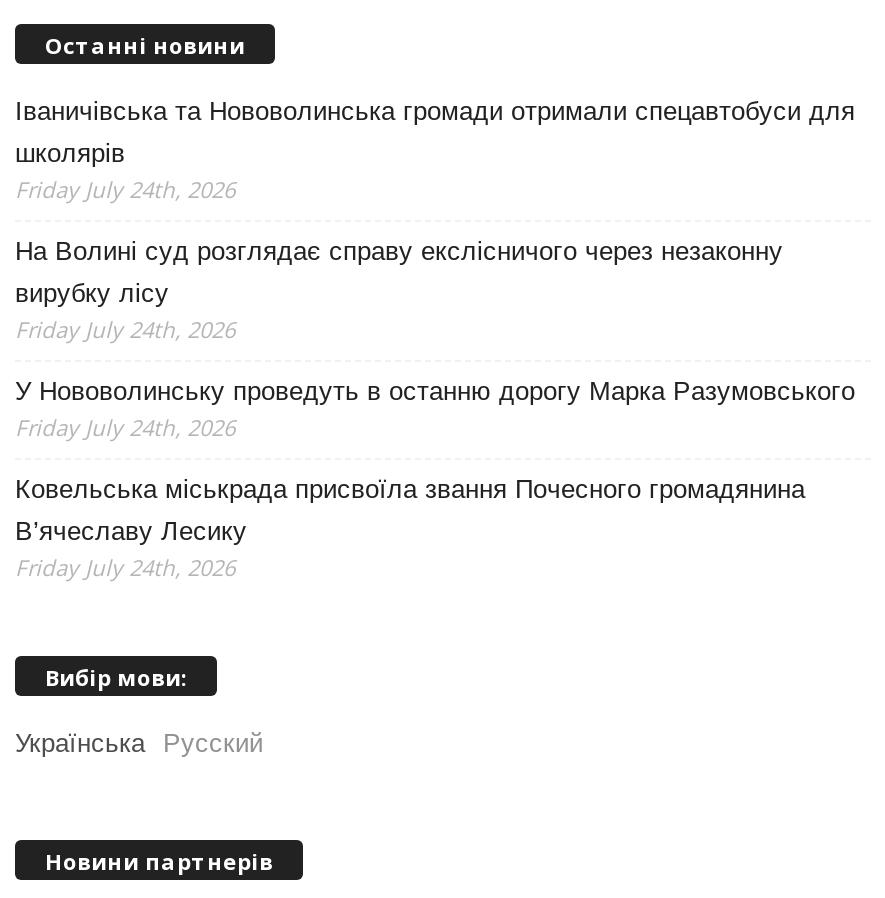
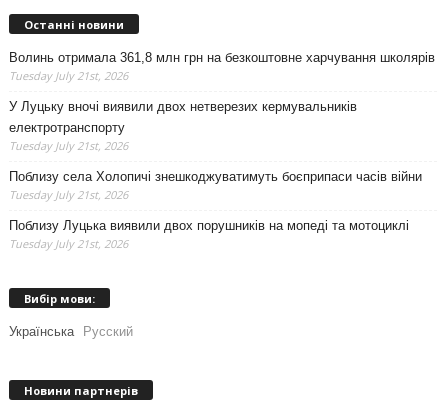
- Іваничівська та Нововолинська громади отримали спецавтобуси для
- школярів
- Friday July 24th, 2026
+ Волинь отримала 361,8 млн грн на безкоштовне харчування школярів
+ Tuesday July 21st, 2026

- На Волині суд розглядає справу екслісничого через незаконну
- вирубку лісу
- Friday July 24th, 2026
+ У Луцьку вночі виявили двох нетверезих кермувальників
+ електротранспорту
+ Tuesday July 21st, 2026

- У Нововолинську проведуть в останню дорогу Марка Разумовського
- Friday July 24th, 2026
+ Поблизу села Холопичі знешкоджуватимуть боєприпаси часів війни
+ Tuesday July 21st, 2026

- Ковельська міськрада присвоїла звання Почесного громадянина
- В’ячеславу Лесику
- Friday July 24th, 2026
+ Поблизу Луцька виявили двох порушників на мопеді та мотоциклі
+ Tuesday July 21st, 2026
